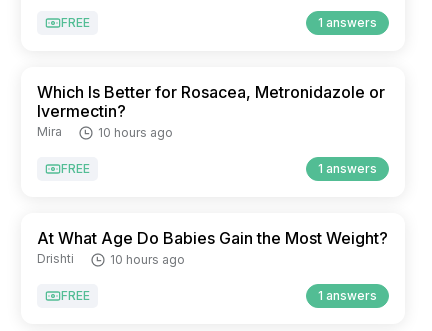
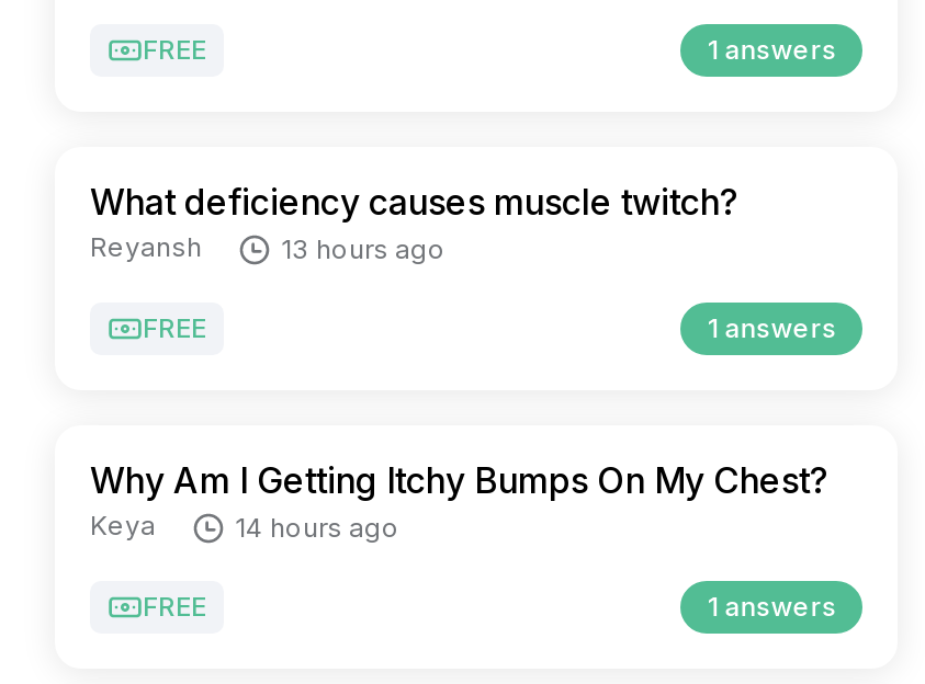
- Which Is Better for Rosacea, Metronidazole or
- Ivermectin?
- Mira
- 10 hours ago
+ What deficiency causes muscle twitch?
+ Reyansh
+ 13 hours ago

- At What Age Do Babies Gain the Most Weight?
- Drishti
- 10 hours ago
+ Why Am I Getting Itchy Bumps On My Chest?
+ Keya
+ 14 hours ago
